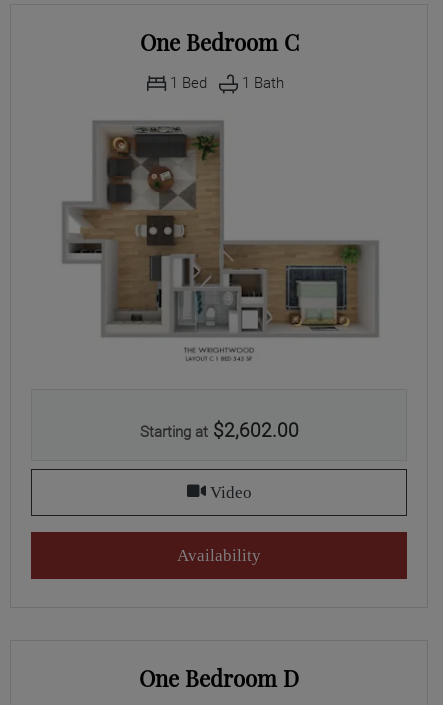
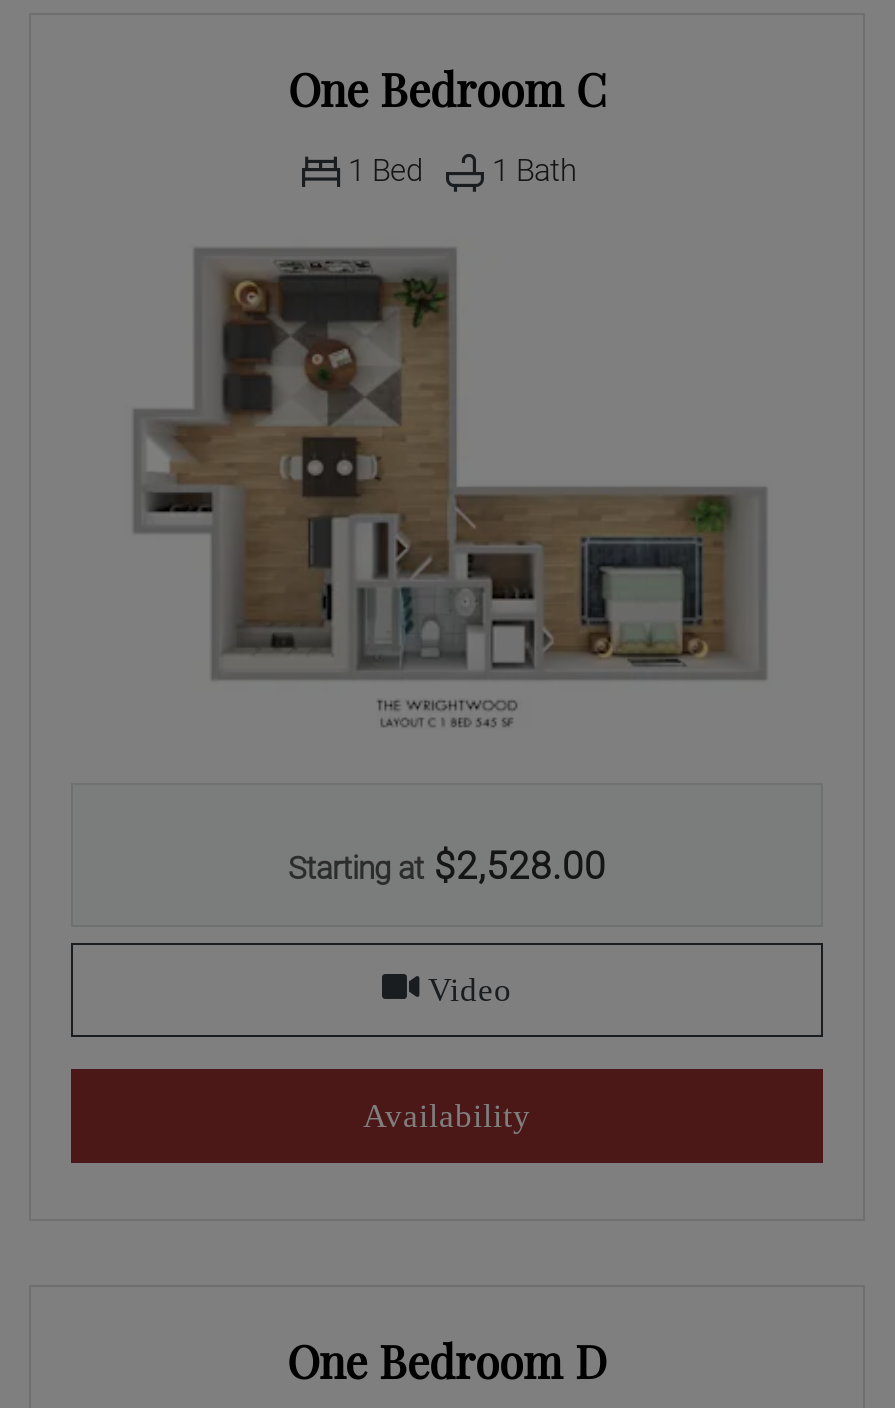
- Starting at $2,602.00
+ Starting at $2,528.00
